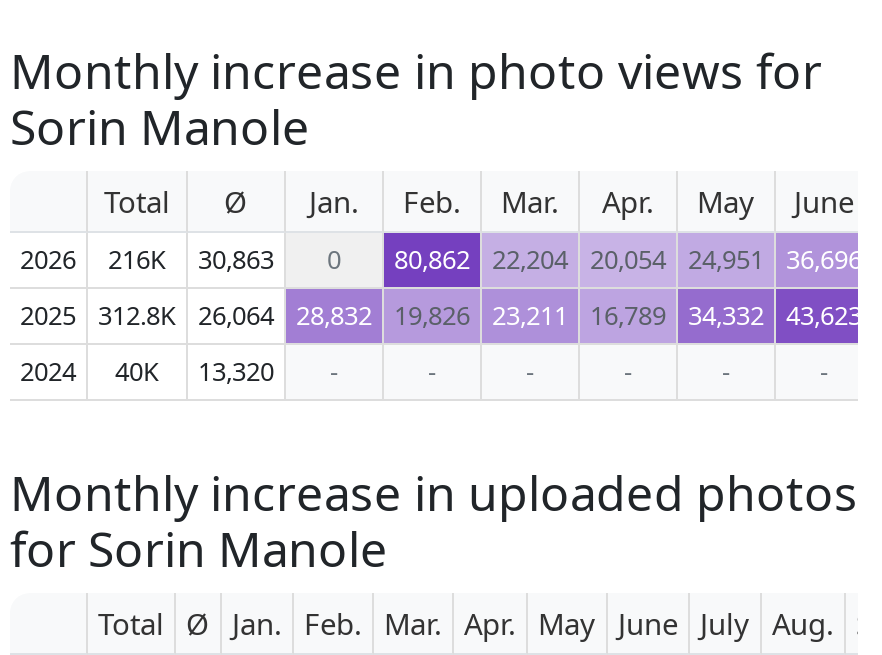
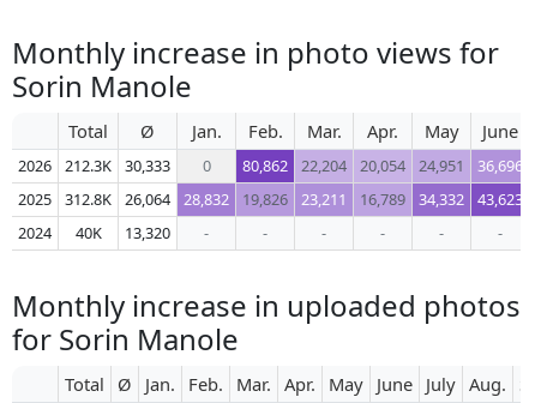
- 216K
- 30,863
+ 212.3K
+ 30,333
